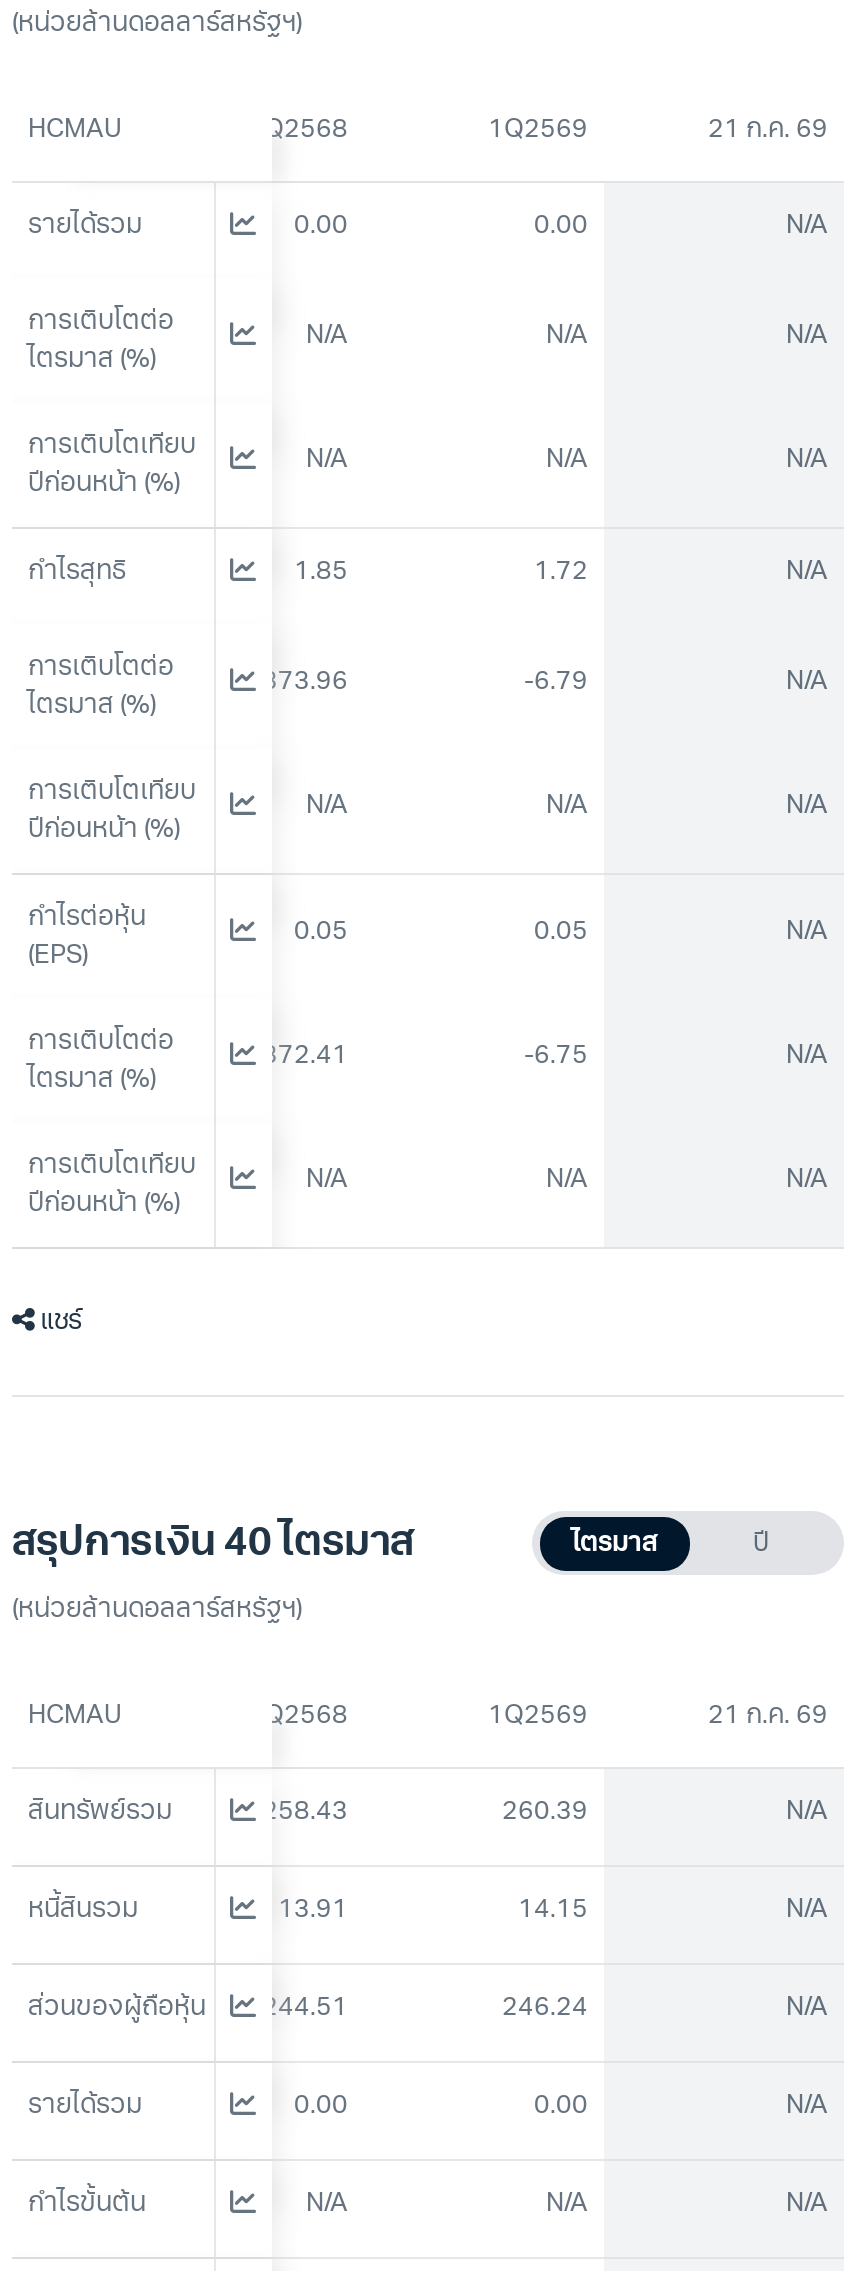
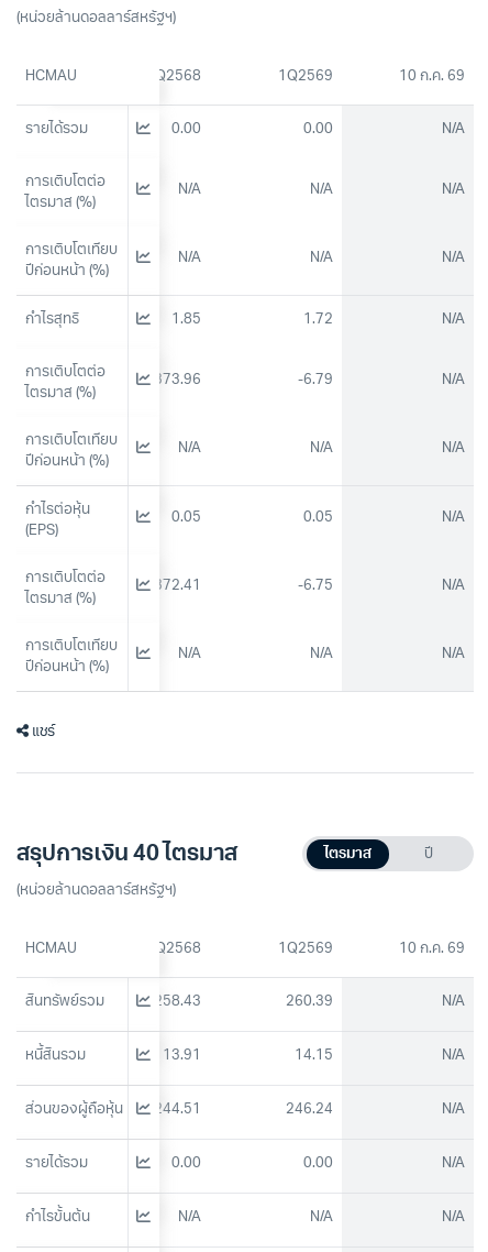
- 21 ก.ค. 69
+ 10 ก.ค. 69

- 21 ก.ค. 69
+ 10 ก.ค. 69
